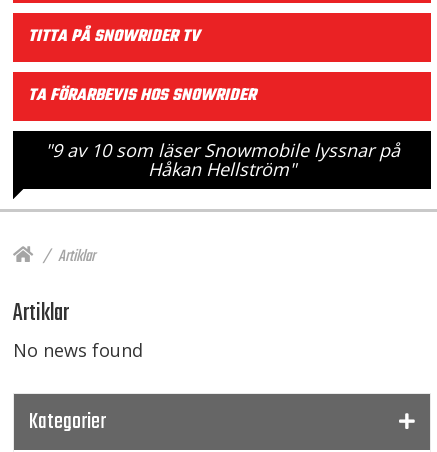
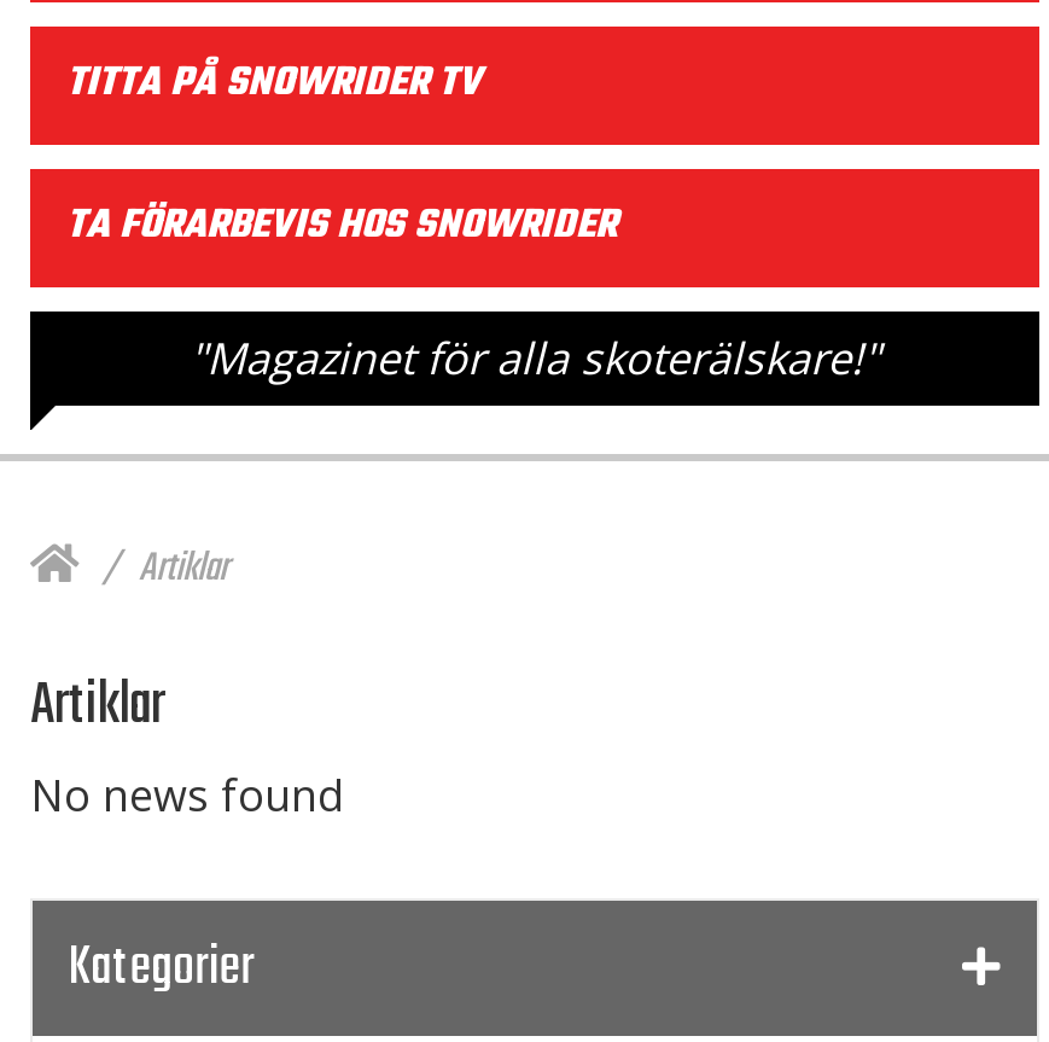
- "9 av 10 som läser Snowmobile lyssnar på
- Håkan Hellström"
+ "Magazinet för alla skoterälskare!"
